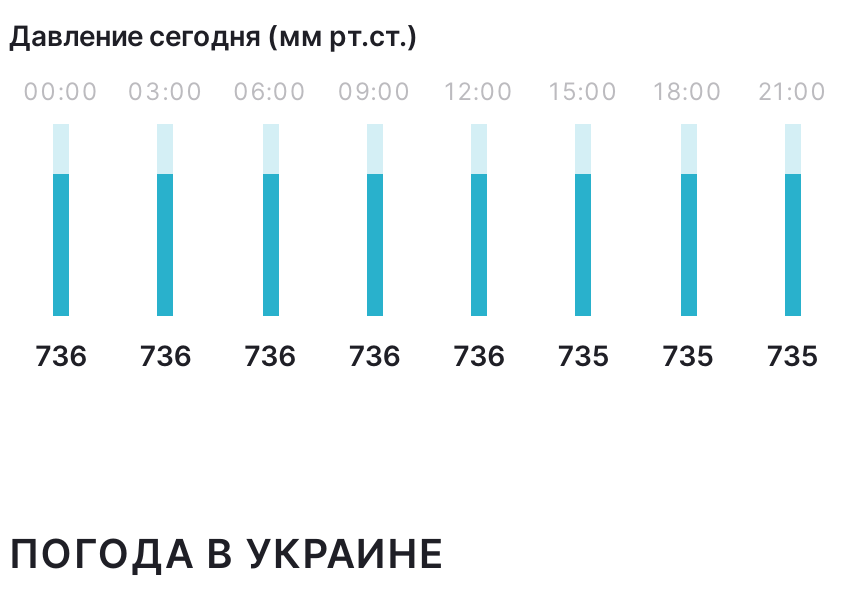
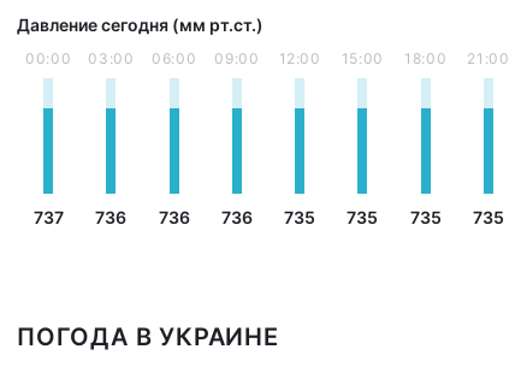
- 736
+ 737

- 736
+ 735
